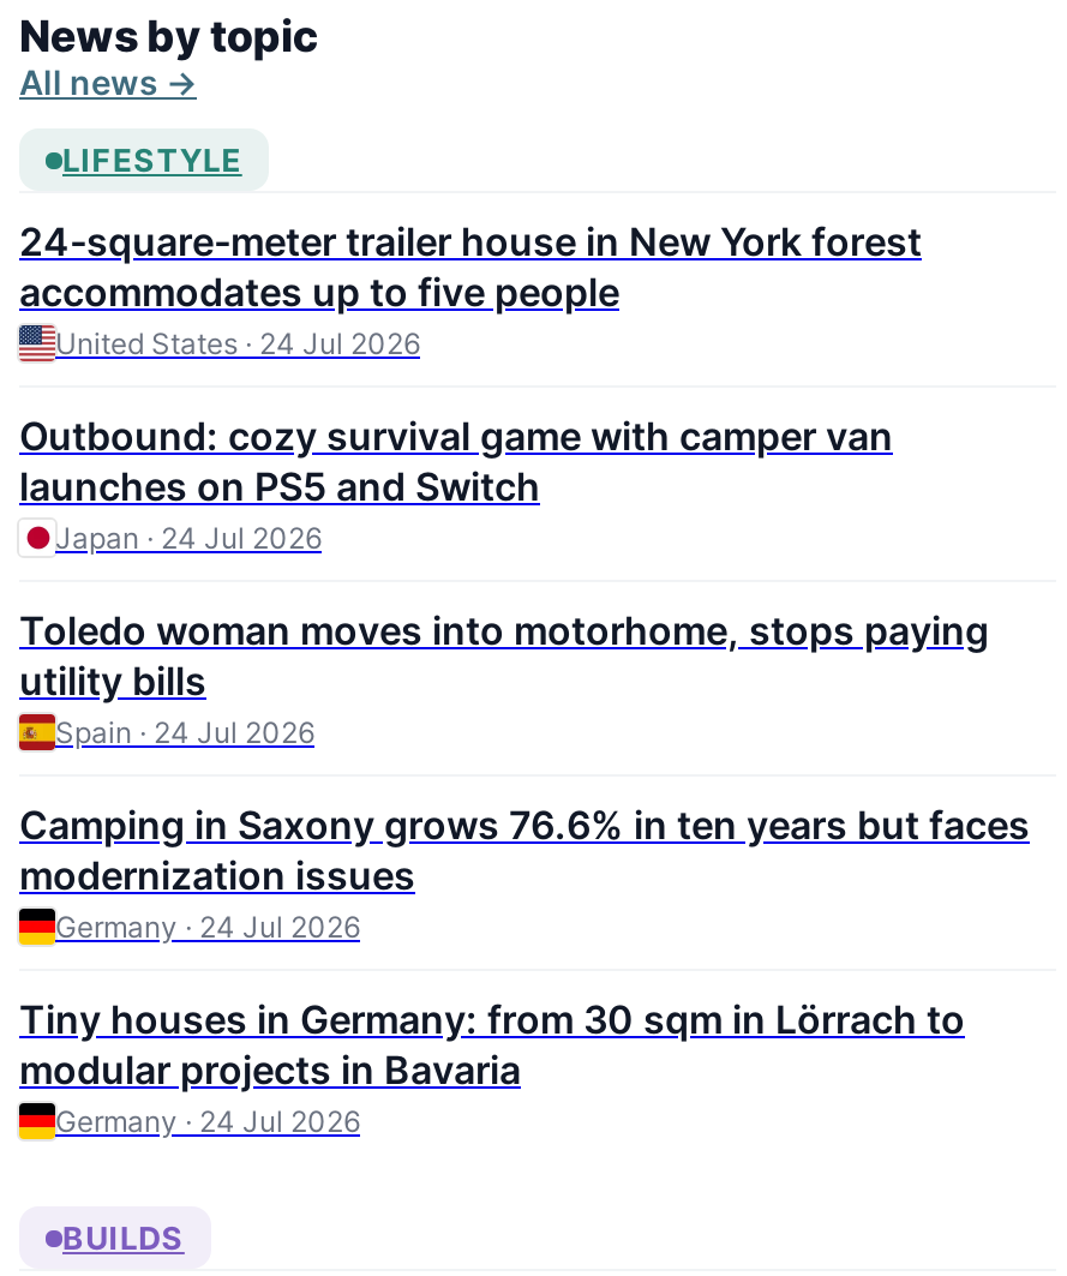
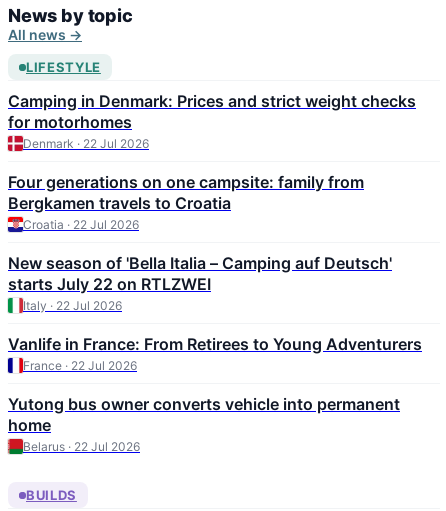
- 24-square-meter trailer house in New York forest
- accommodates up to five people
- United States · 24 Jul 2026
+ Camping in Denmark: Prices and strict weight checks
+ for motorhomes
+ Denmark · 22 Jul 2026

- Outbound: cozy survival game with camper van
- launches on PS5 and Switch
- Japan · 24 Jul 2026
+ Four generations on one campsite: family from
+ Bergkamen travels to Croatia
+ Croatia · 22 Jul 2026

- Toledo woman moves into motorhome, stops paying
- utility bills
- Spain · 24 Jul 2026
+ New season of 'Bella Italia – Camping auf Deutsch'
+ starts July 22 on RTLZWEI
+ Italy · 22 Jul 2026

- Camping in Saxony grows 76.6% in ten years but faces
- modernization issues
- Germany · 24 Jul 2026
+ Vanlife in France: From Retirees to Young Adventurers
+ France · 22 Jul 2026

- Tiny houses in Germany: from 30 sqm in Lörrach to
- modular projects in Bavaria
- Germany · 24 Jul 2026
+ Yutong bus owner converts vehicle into permanent
+ home
+ Belarus · 22 Jul 2026
